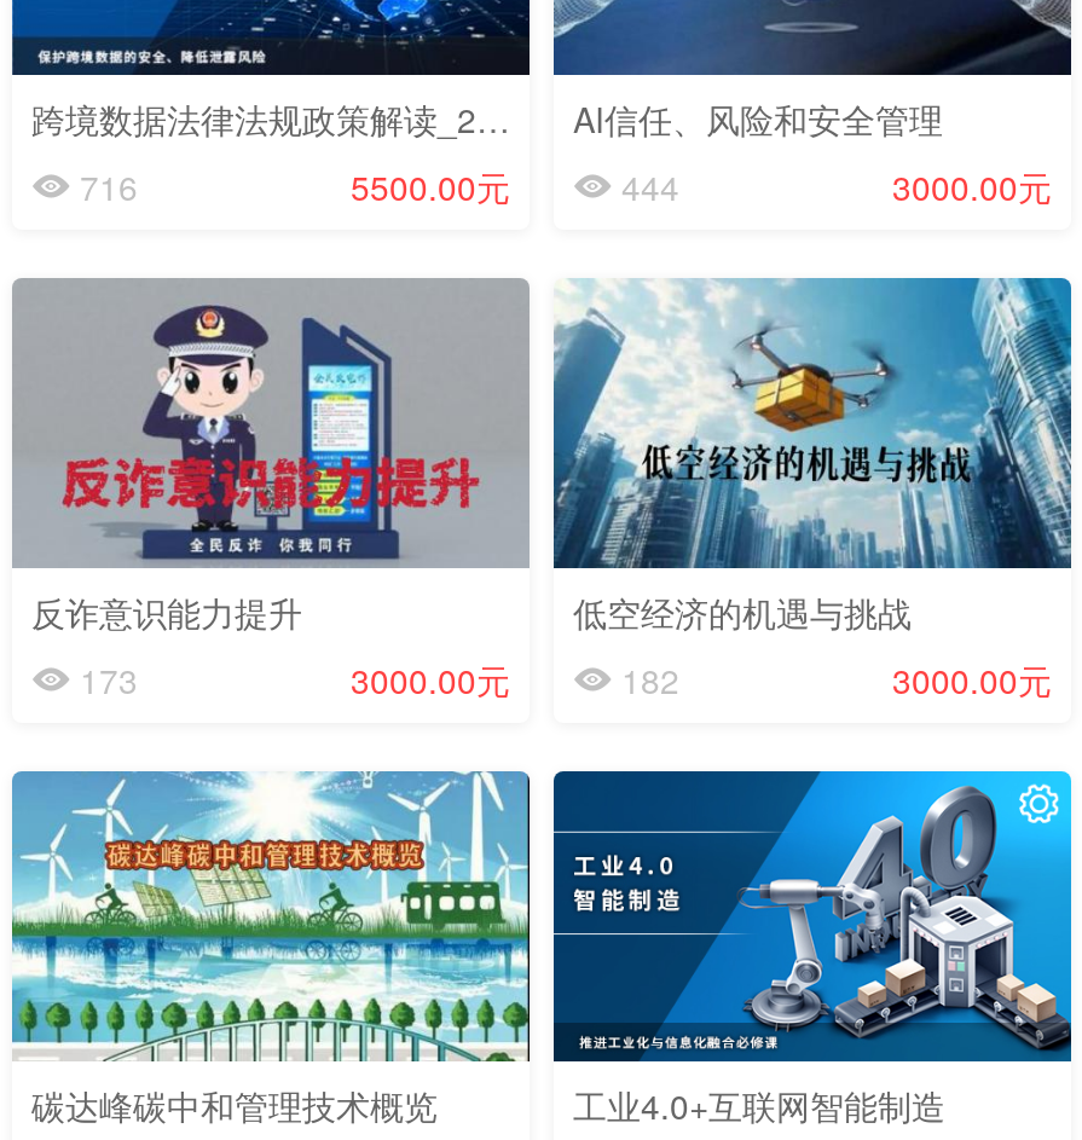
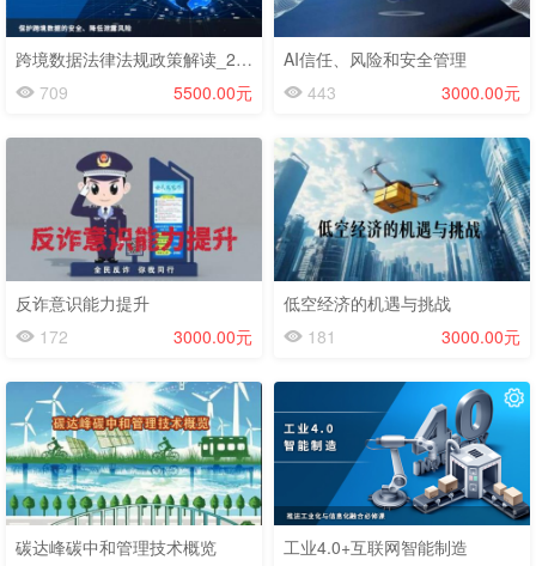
- 716
+ 709

- 444
+ 443

- 173
+ 172

- 182
+ 181
